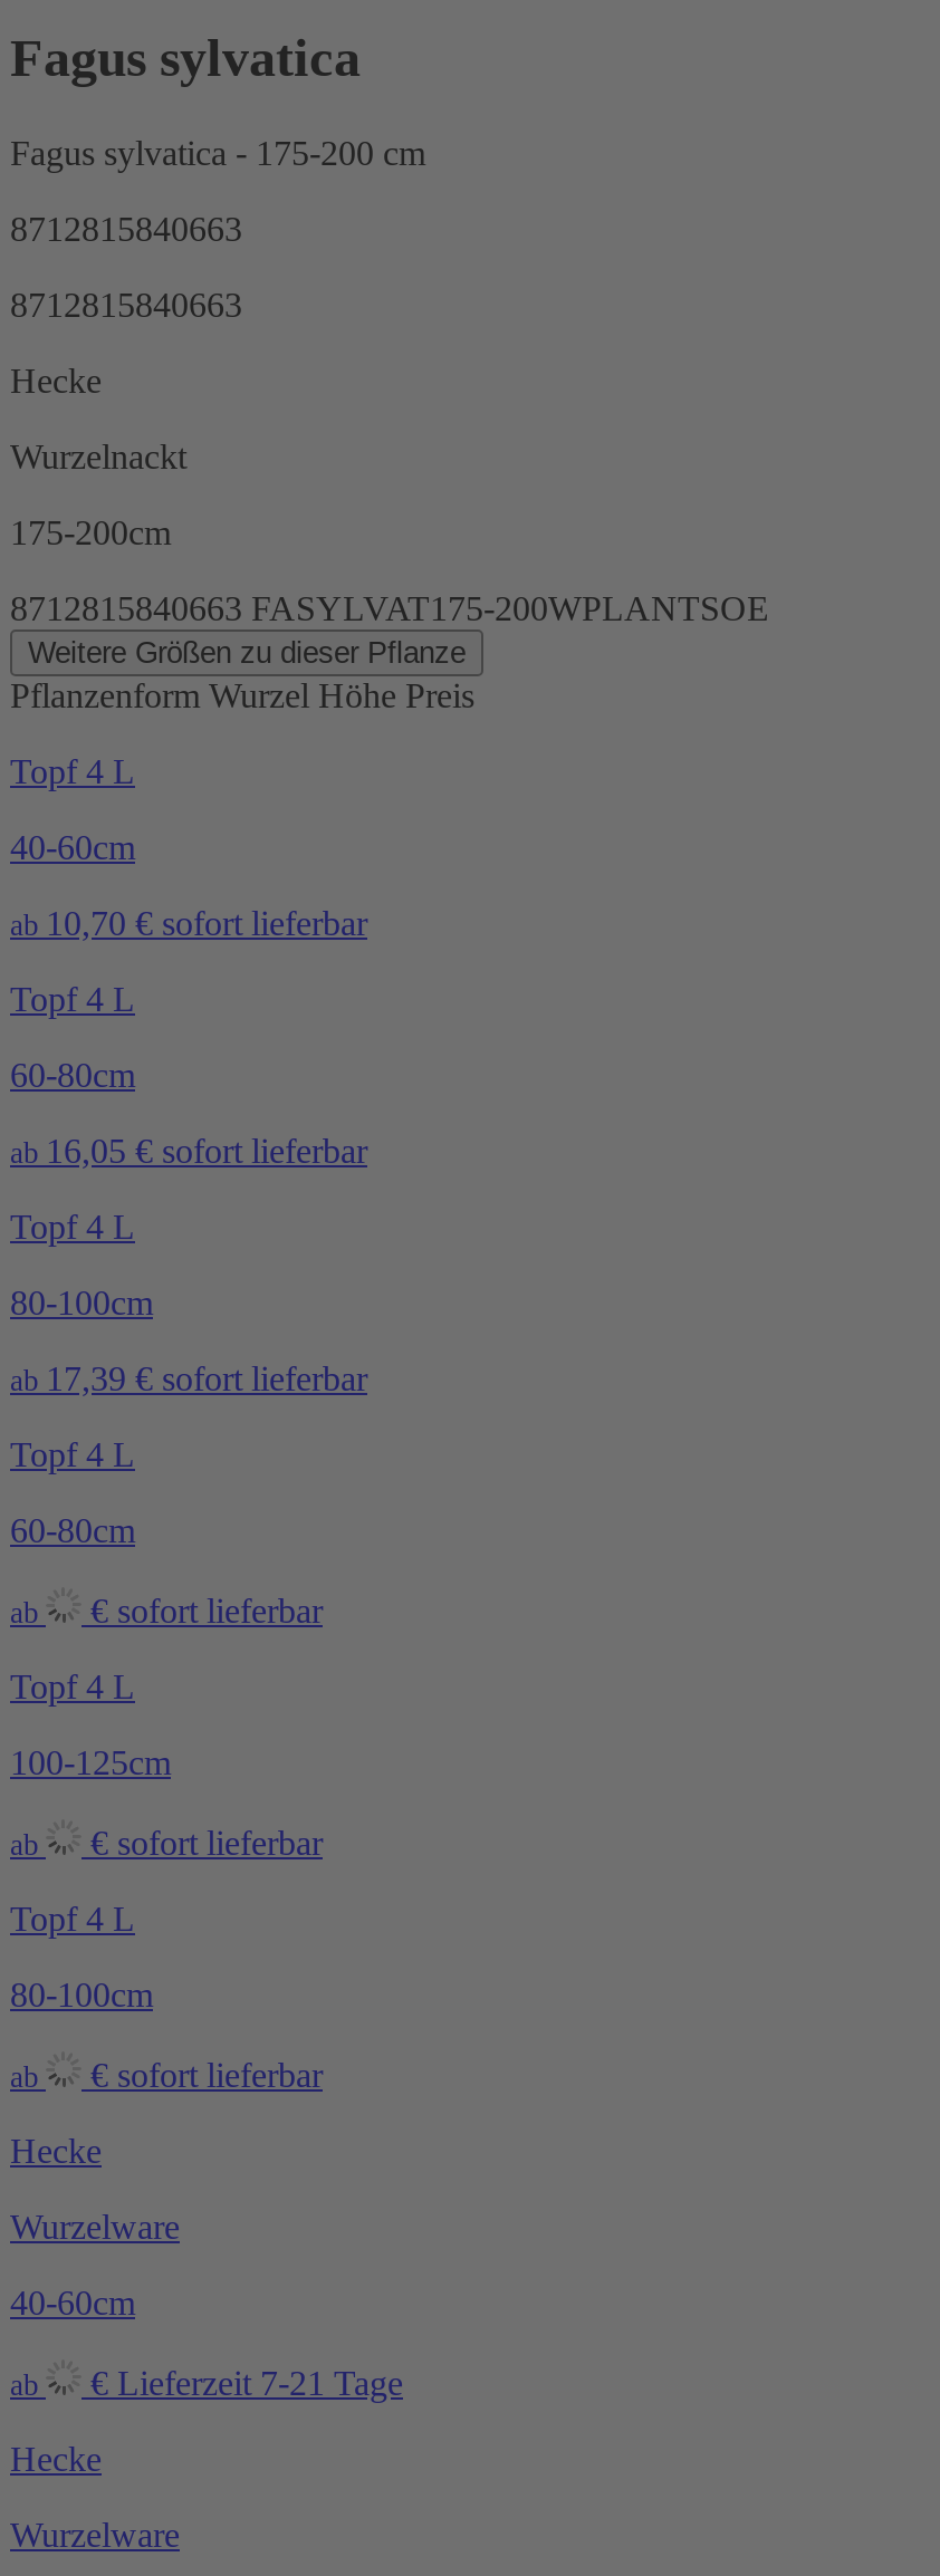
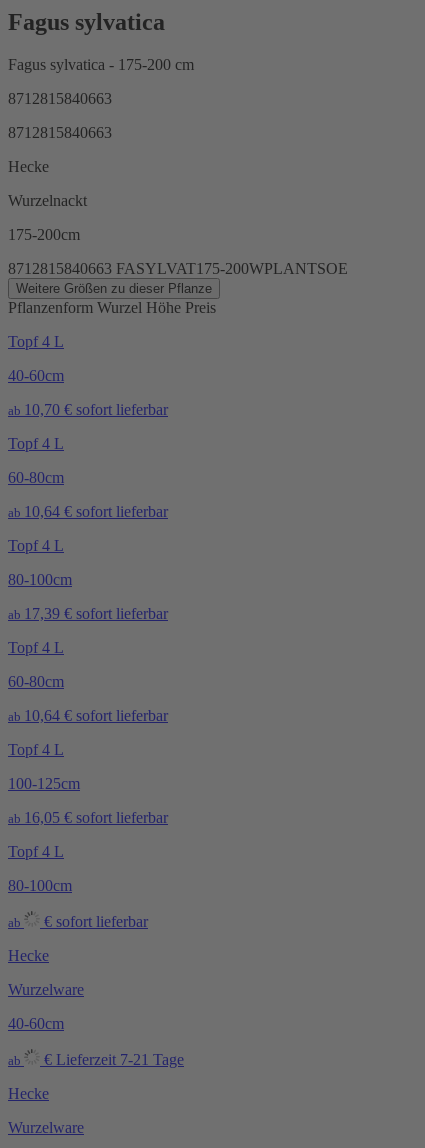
+ ab 10,64 €sofort lieferbar

moved down: ab 16,05 €sofort lieferbar

- ab
- €sofort lieferbar
+ ab 10,64 €sofort lieferbar

- ab
- €sofort lieferbar
